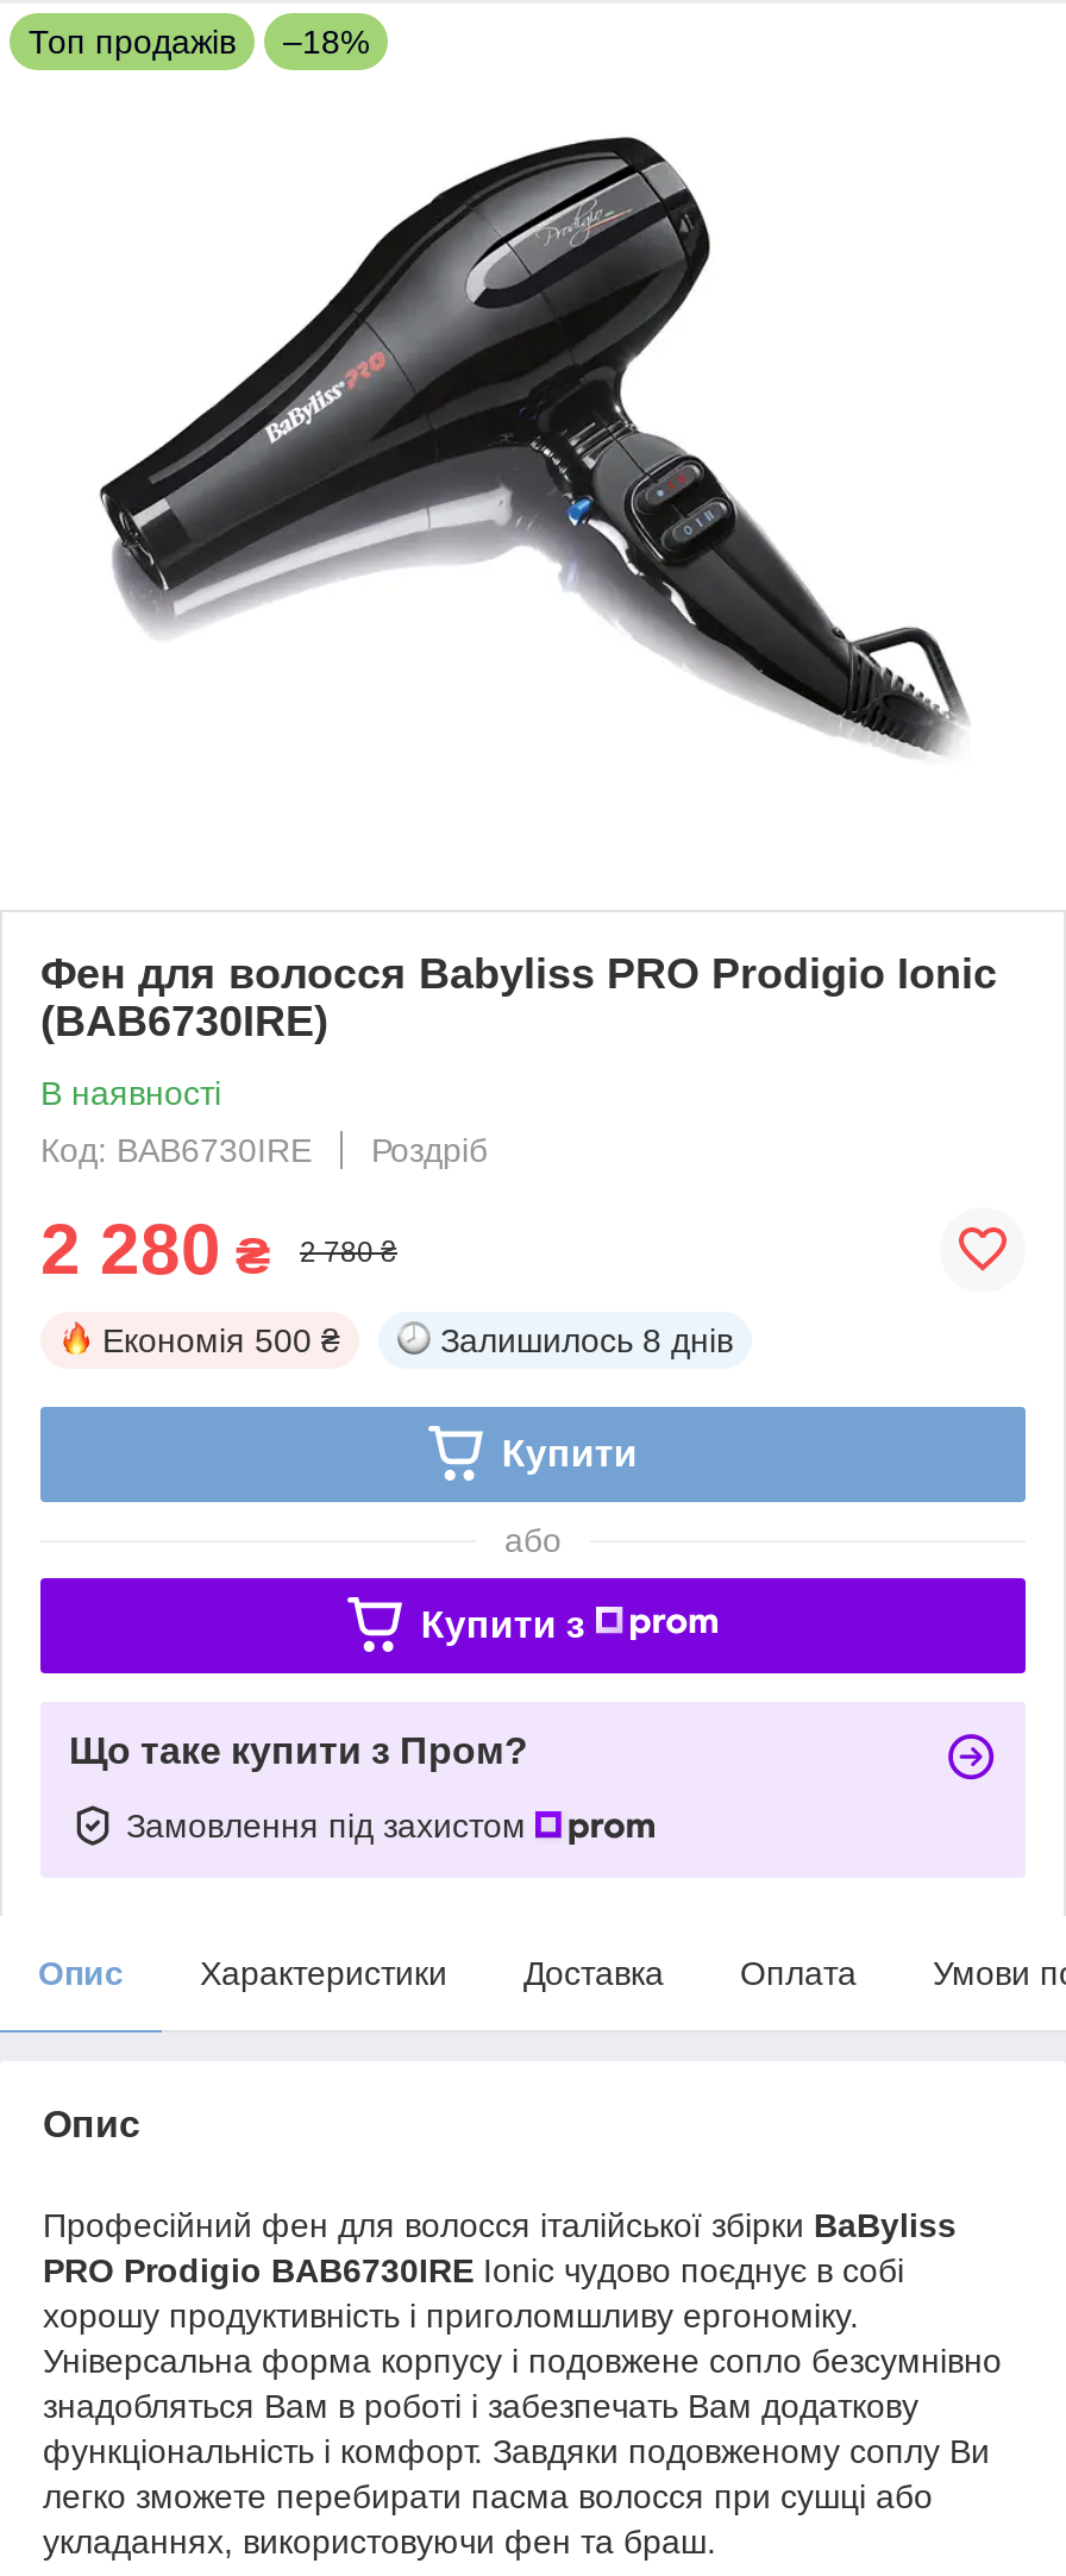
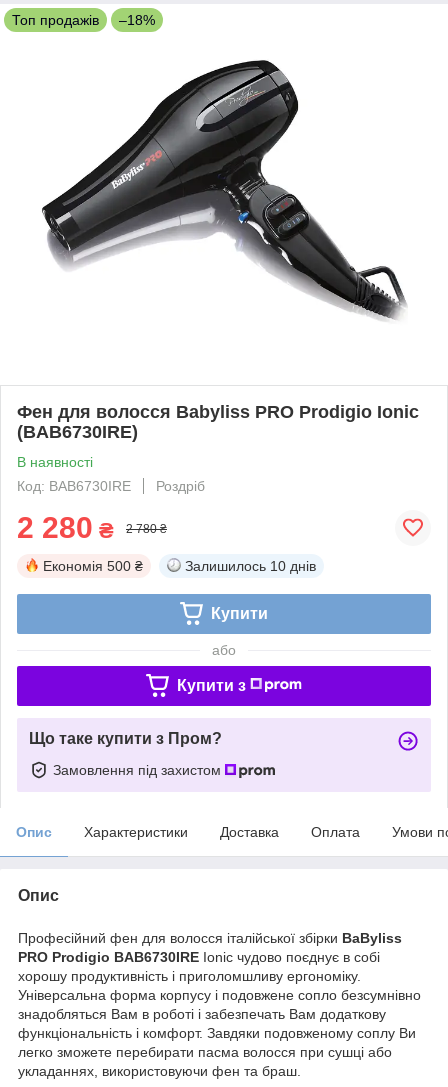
- Залишилось 8 днів
+ Залишилось 10 днів
